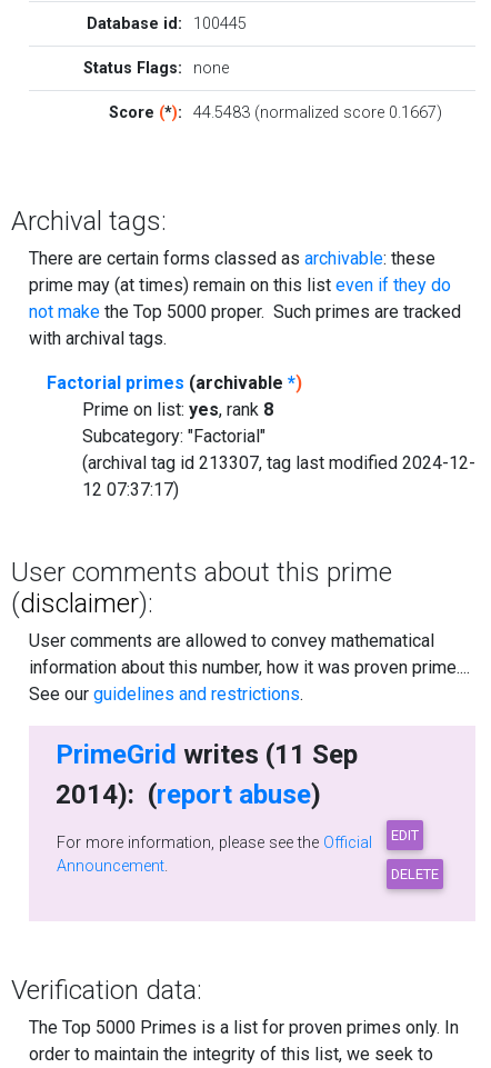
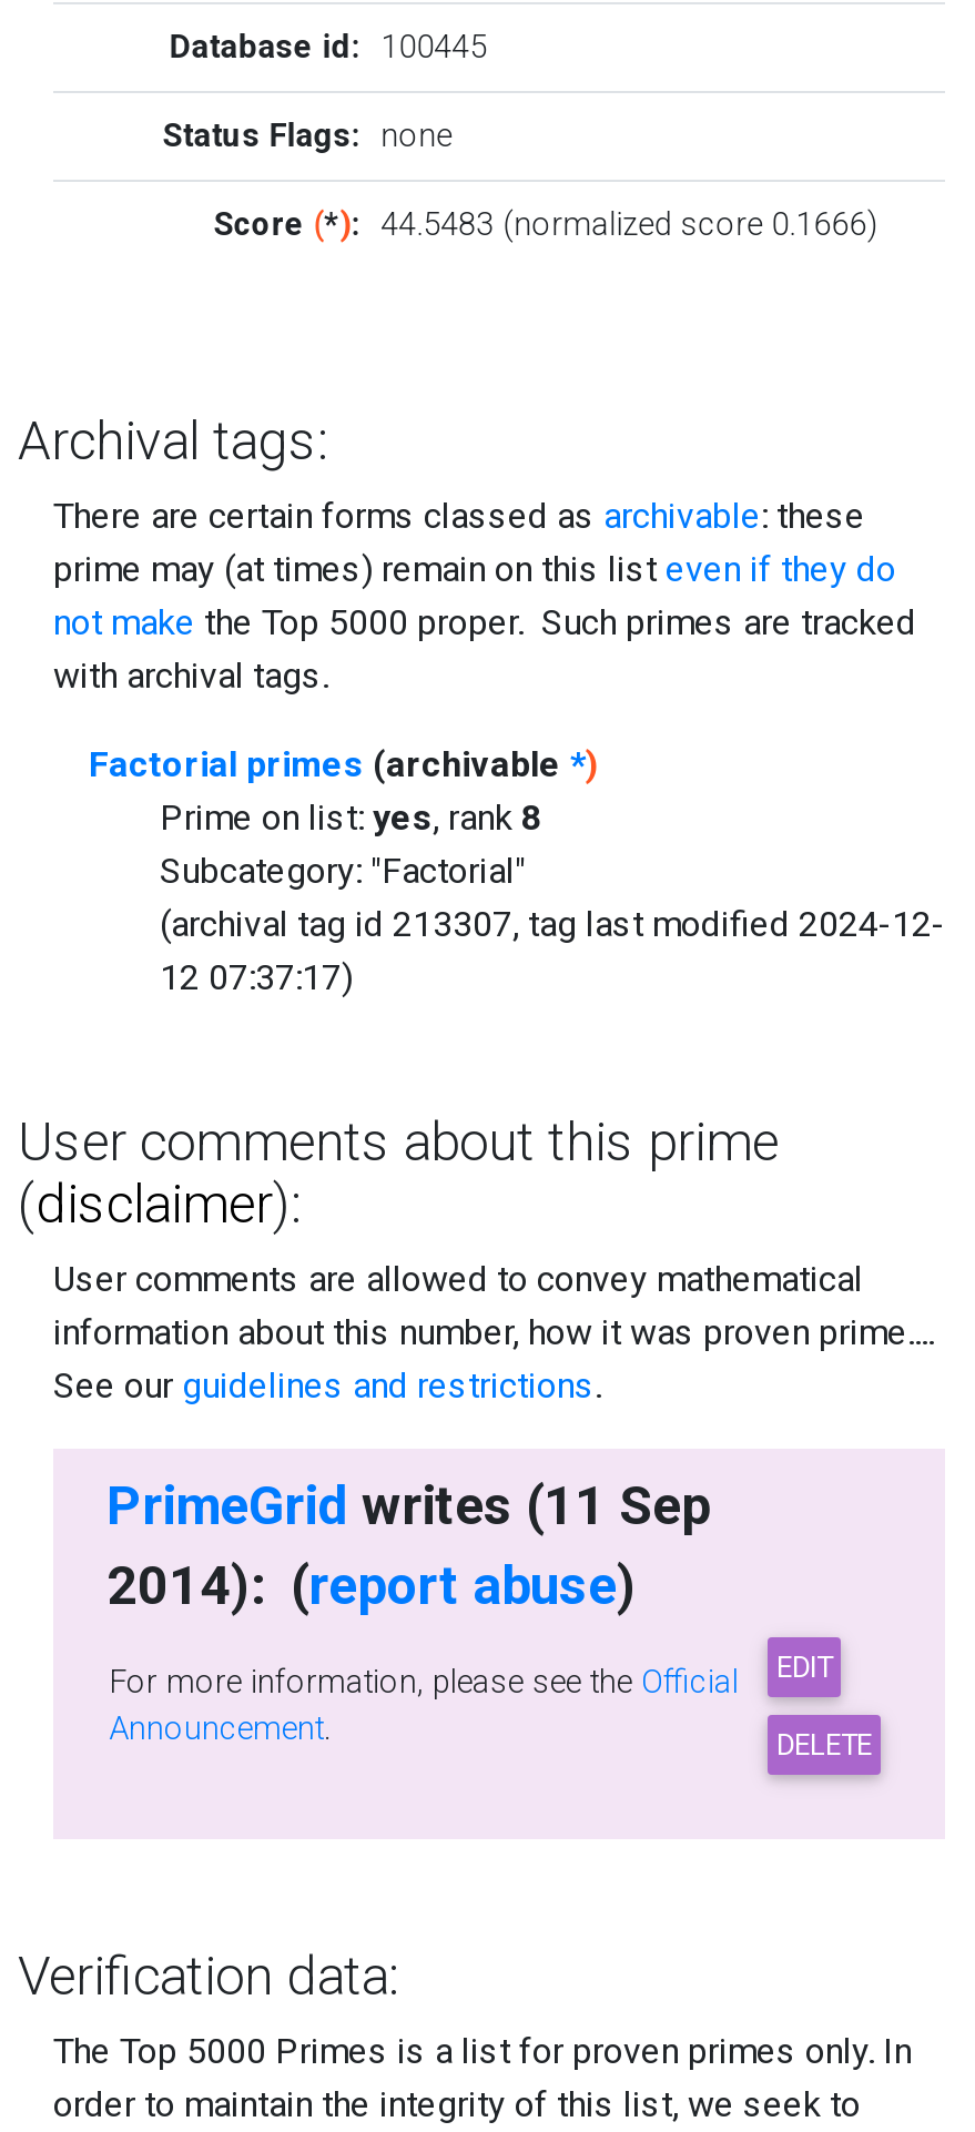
- Score (*): 44.5483 (normalized score 0.1667)
+ Score (*): 44.5483 (normalized score 0.1666)
